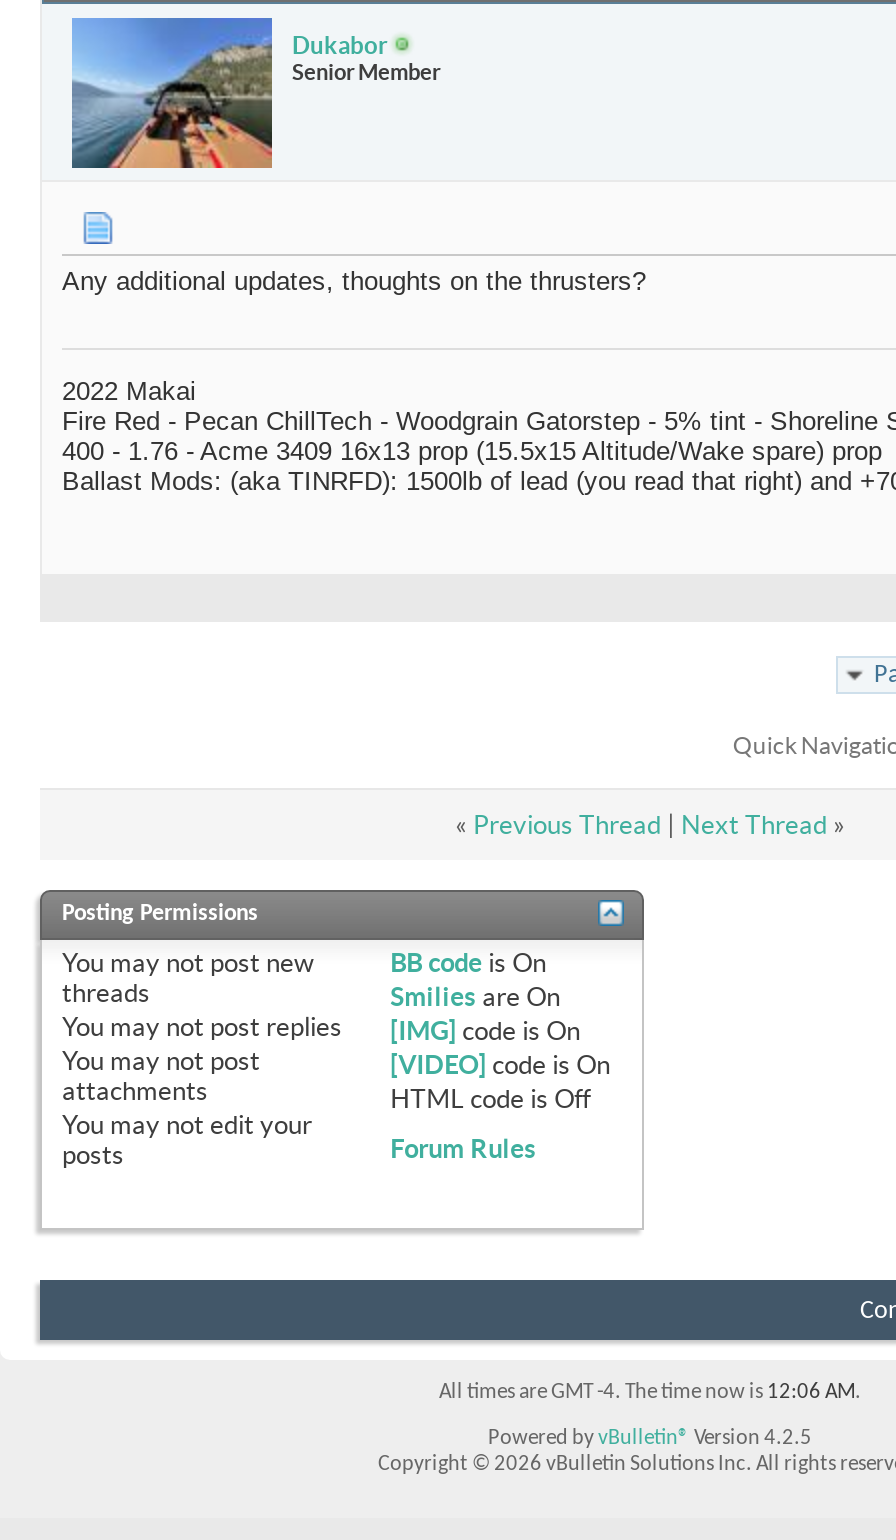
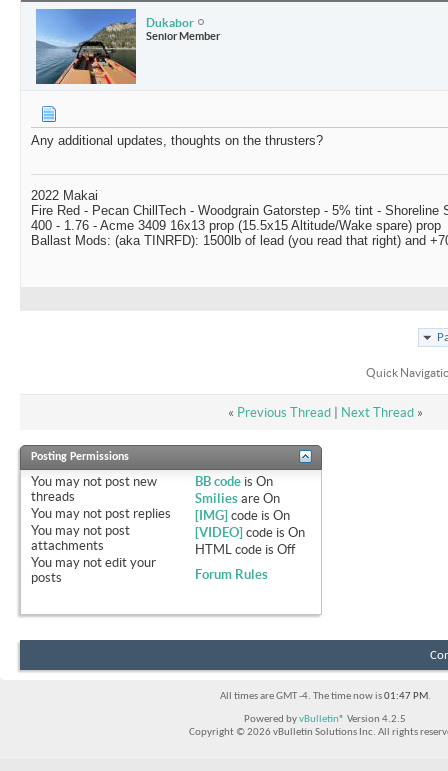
- All times are GMT -4. The time now is 12:06 AM.
+ All times are GMT -4. The time now is 01:47 PM.
